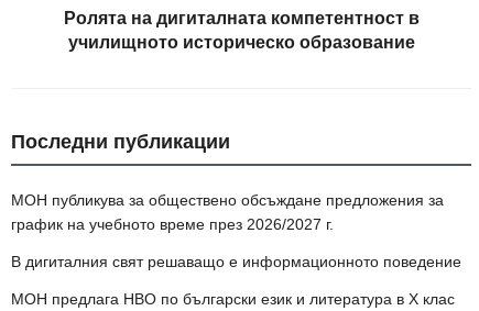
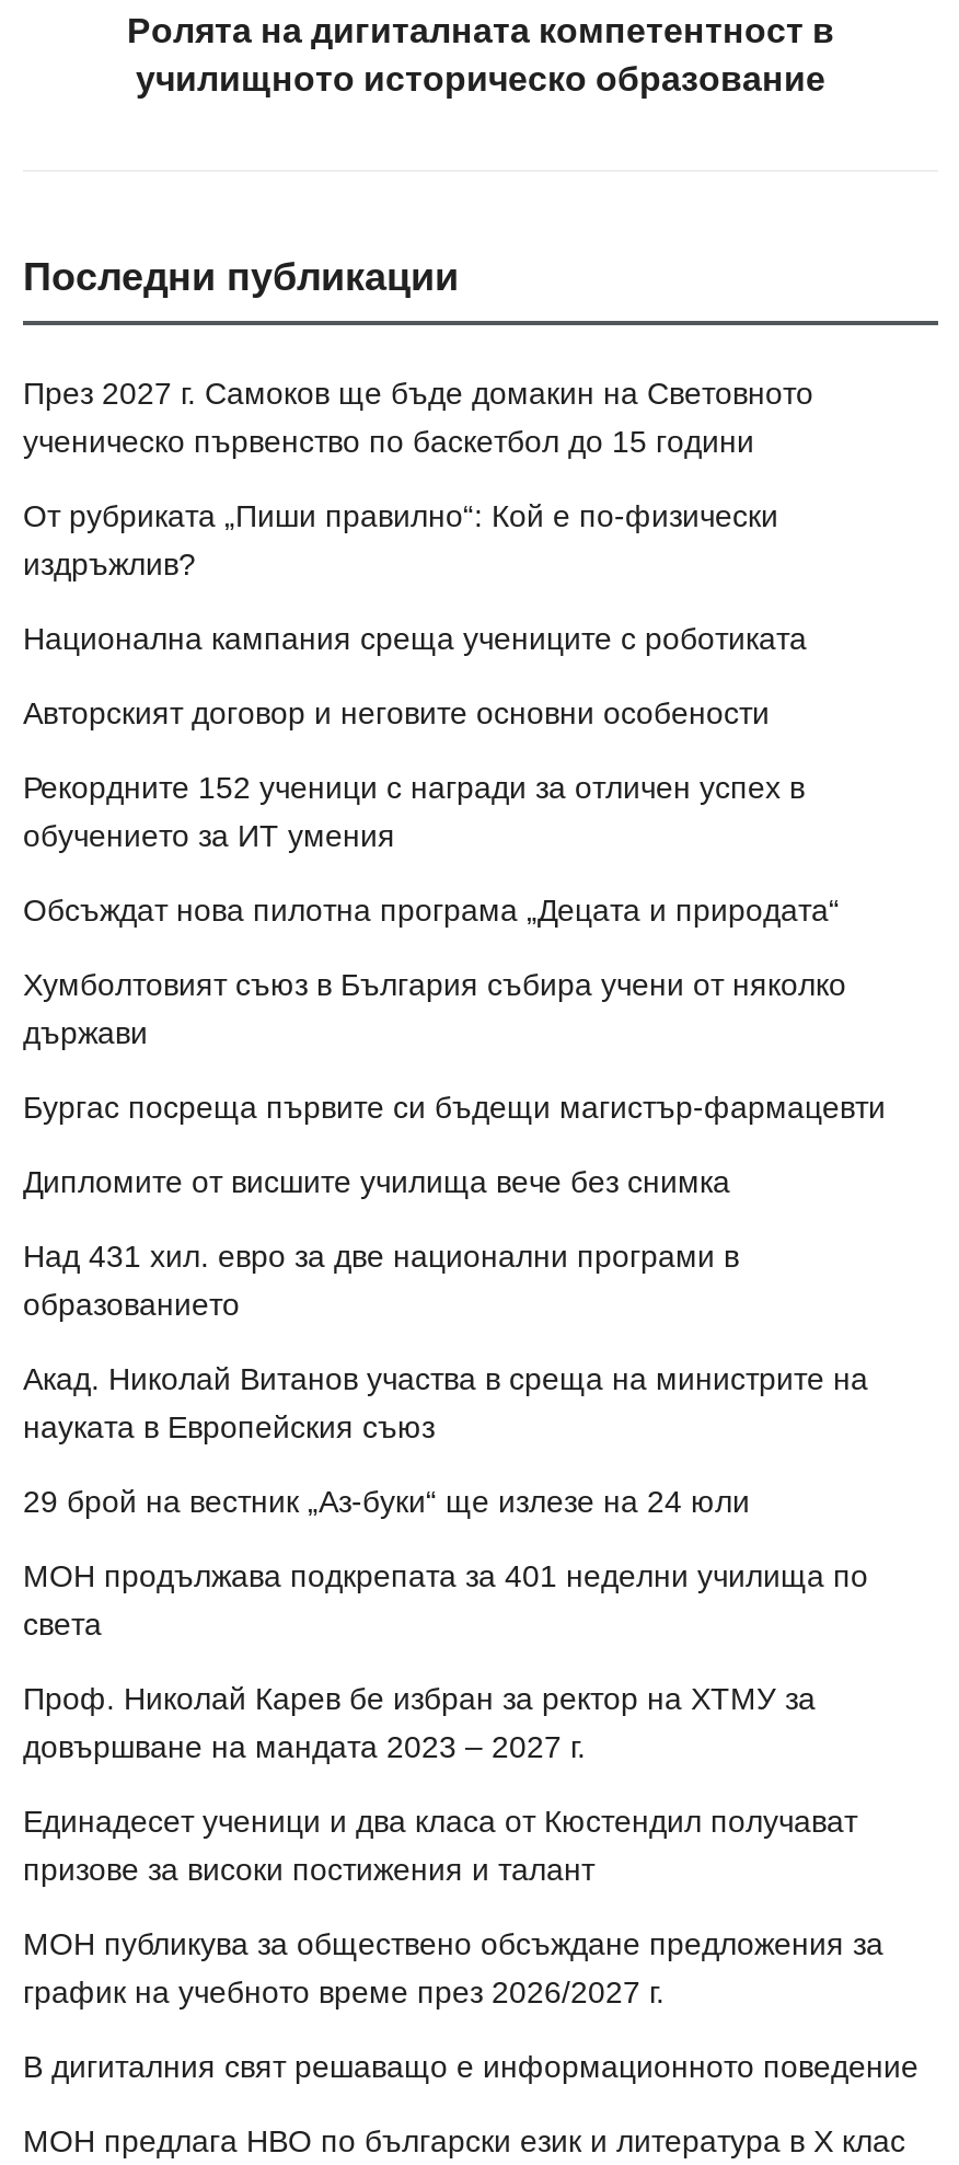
+ През 2027 г. Самоков ще бъде домакин на Световното
+ ученическо първенство по баскетбол до 15 години
+ От рубриката „Пиши правилно“: Кой е по-физически
+ издръжлив?
+ Национална кампания среща учениците с роботиката
+ Авторският договор и неговите основни особености
+ Рекордните 152 ученици с награди за отличен успех в
+ обучението за ИТ умения
+ Обсъждат нова пилотна програма „Децата и природата“
+ Хумболтовият съюз в България събира учени от няколко
+ държави
+ Бургас посреща първите си бъдещи магистър-фармацевти
+ Дипломите от висшите училища вече без снимка
+ Над 431 хил. евро за две национални програми в
+ образованието
+ Акад. Николай Витанов участва в среща на министрите на
+ науката в Европейския съюз
+ 29 брой на вестник „Аз-буки“ ще излезе на 24 юли
+ МОН продължава подкрепата за 401 неделни училища по
+ света
+ Проф. Николай Карев бе избран за ректор на ХТМУ за
+ довършване на мандата 2023 – 2027 г.
+ Единадесет ученици и два класа от Кюстендил получават
+ призове за високи постижения и талант
